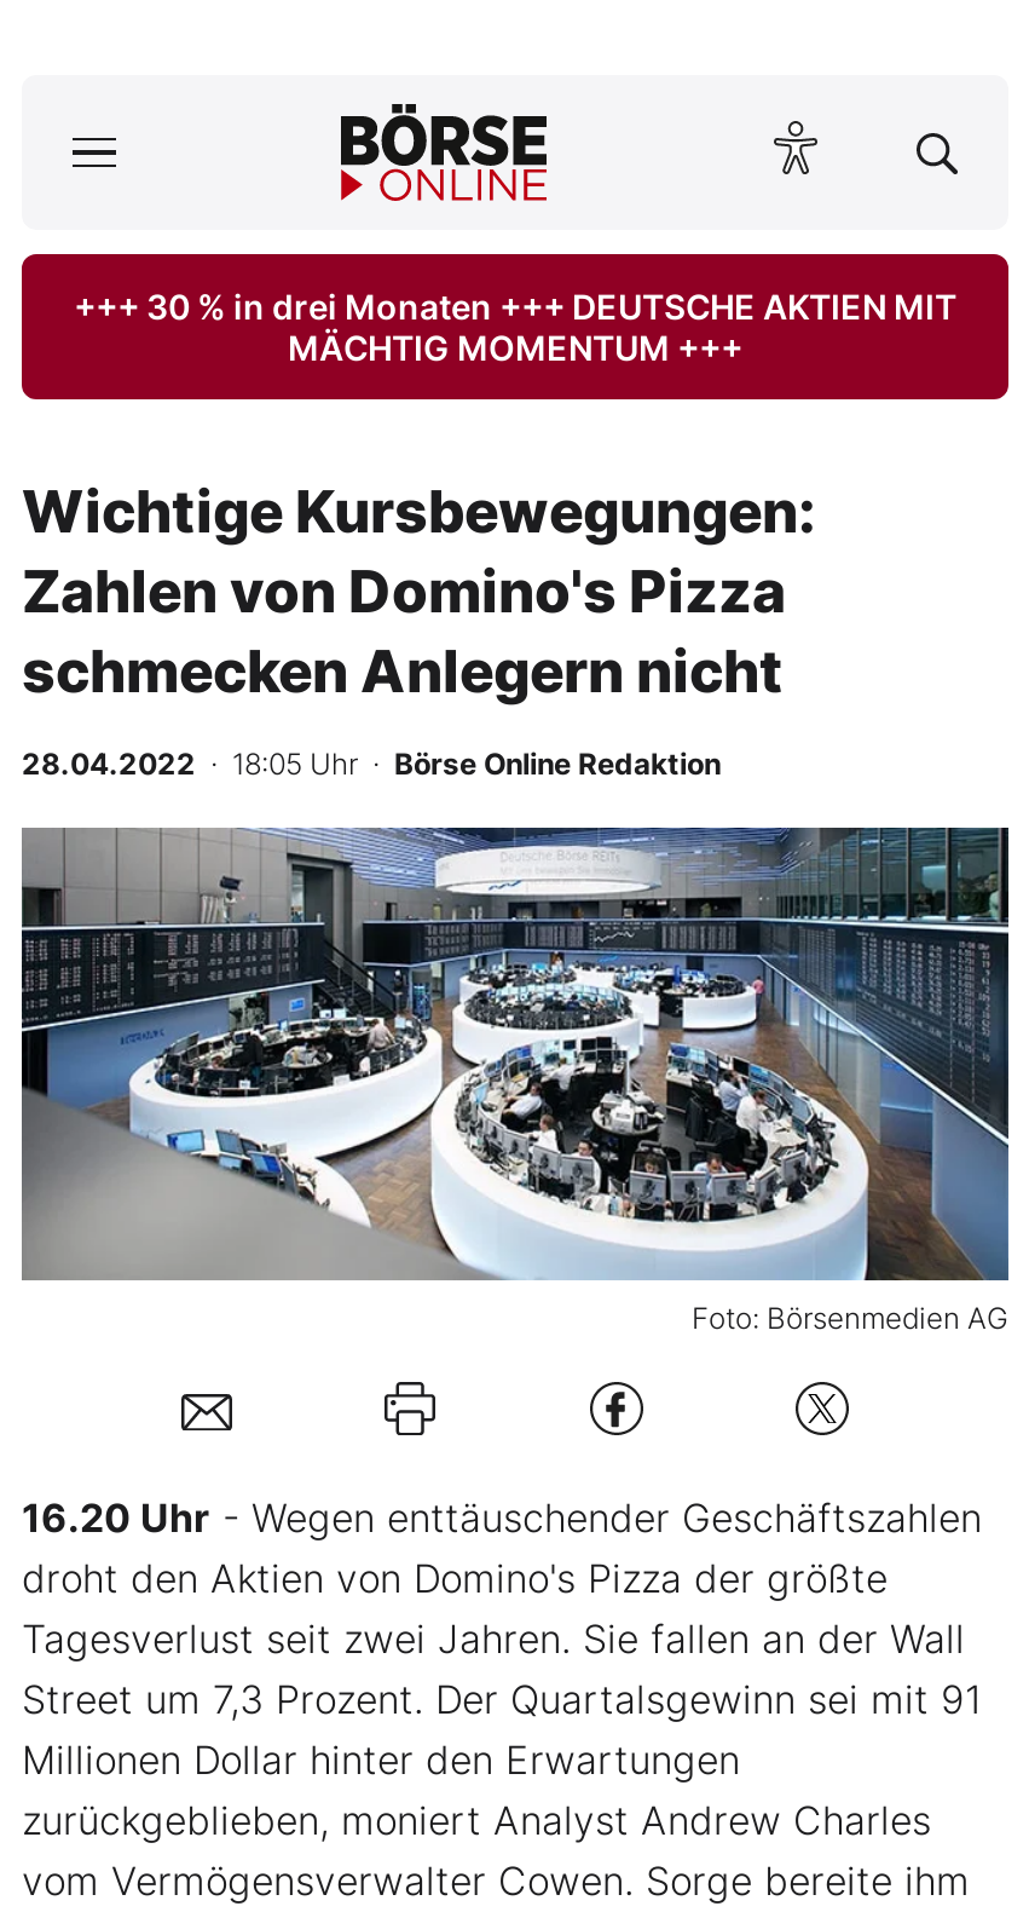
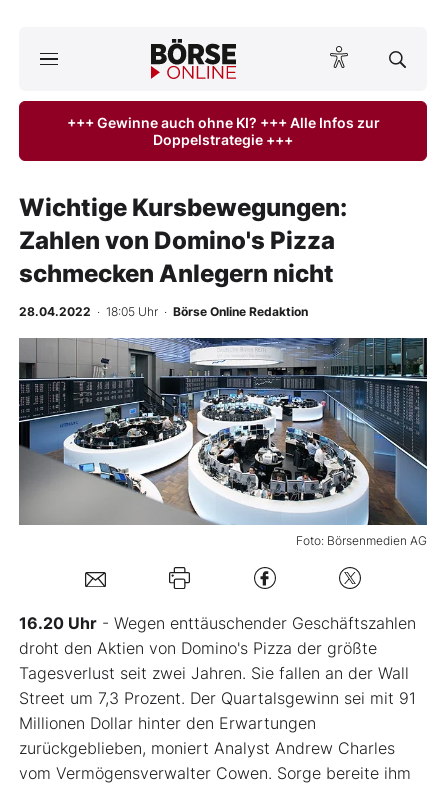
- +++ 30 % in drei Monaten +++ DEUTSCHE AKTIEN MIT
- MÄCHTIG MOMENTUM +++
+ +++ Gewinne auch ohne KI? +++ Alle Infos zur
+ Doppelstrategie +++
